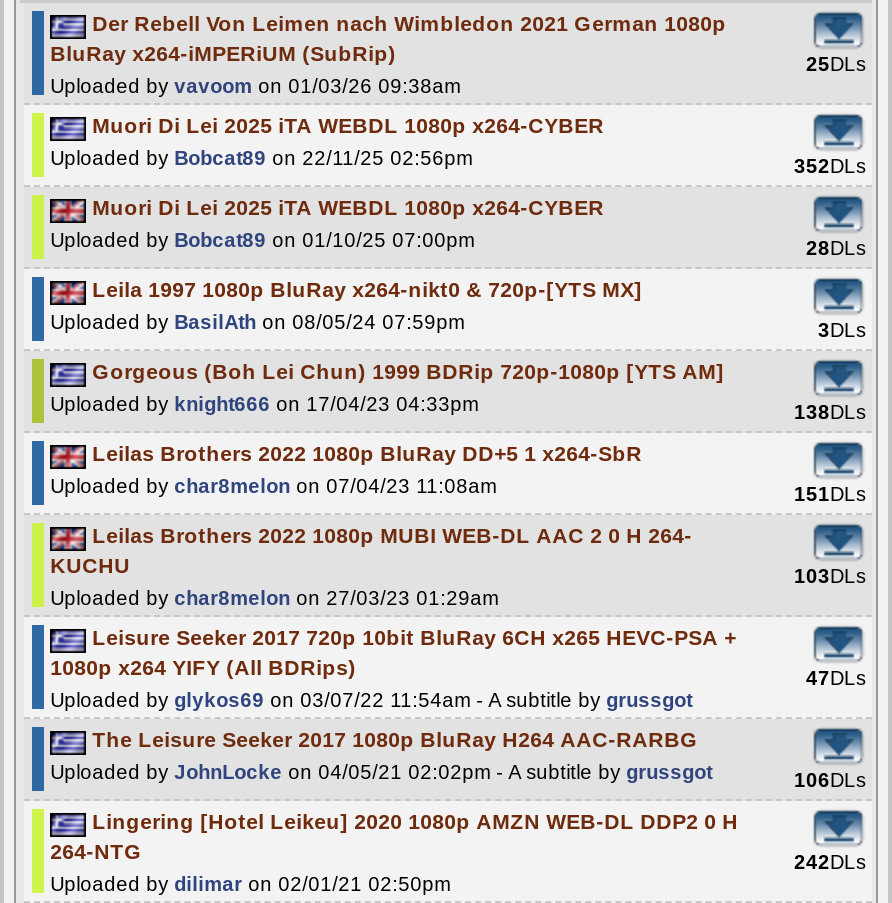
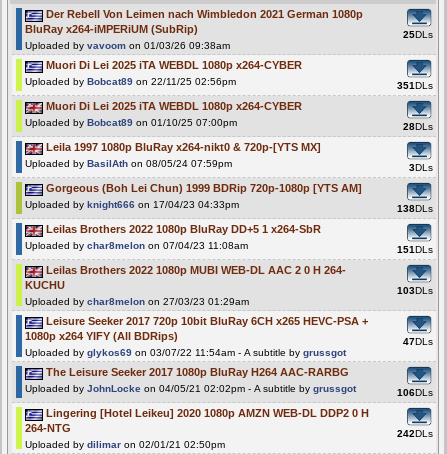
- 352DLs
+ 351DLs
